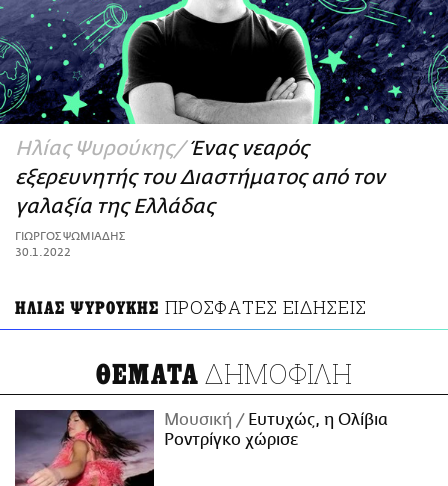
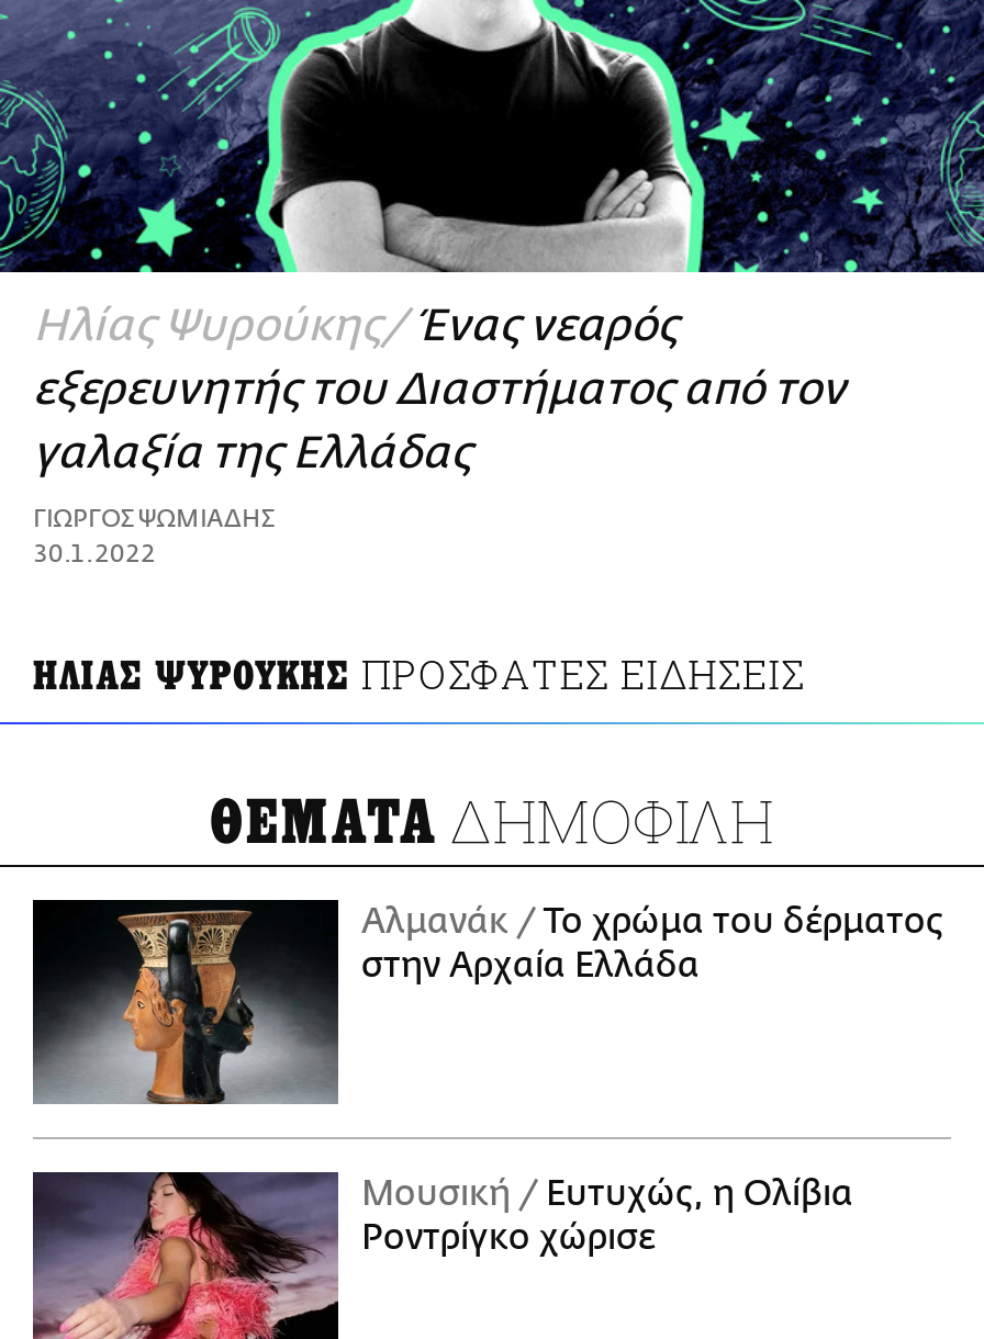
+ [image]
+ Αλμανάκ Το χρώμα του δέρματος
+ στην Αρχαία Ελλάδα
